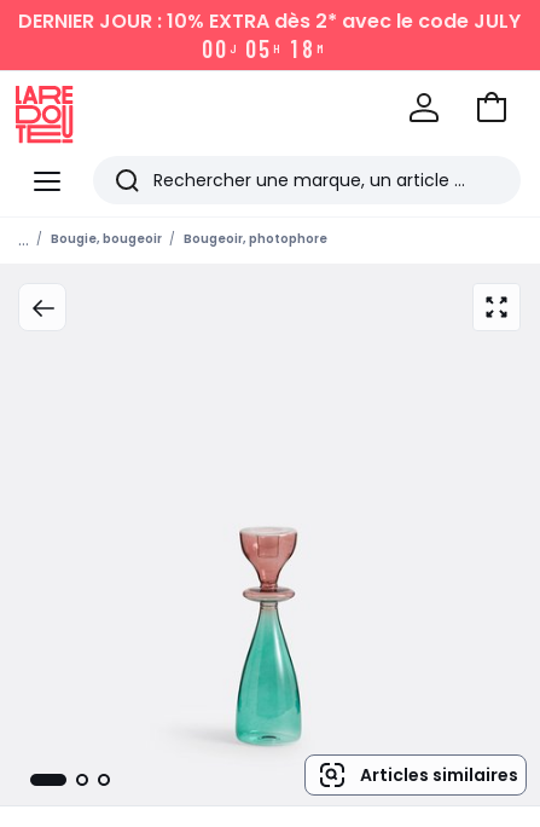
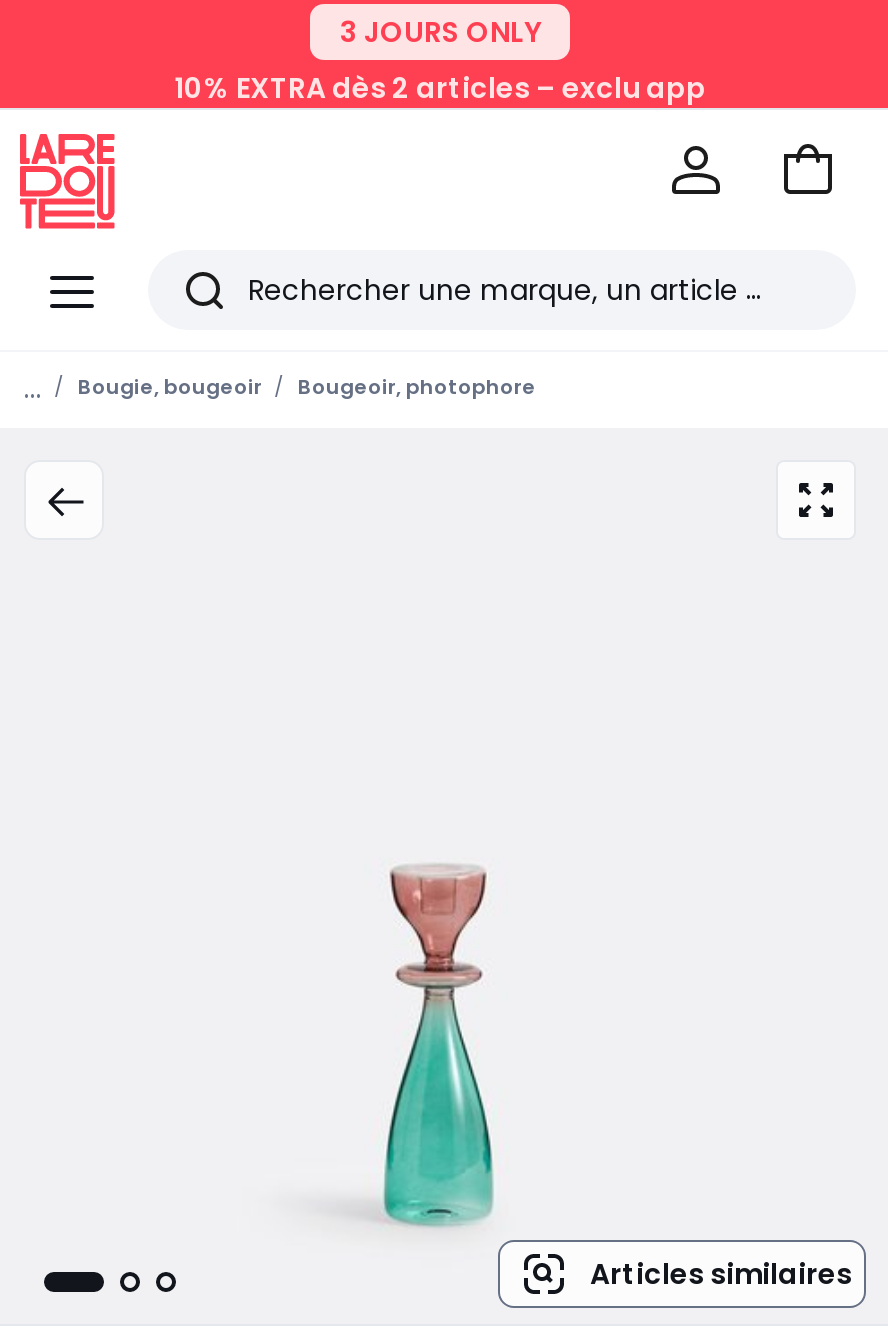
- DERNIER JOUR : 10% EXTRA dès 2* avec le code JULY
- 0 0 J 0 5 H 1 8 M
+ 3 JOURS ONLY
+ 10% EXTRA dès 2 articles – exclu app
